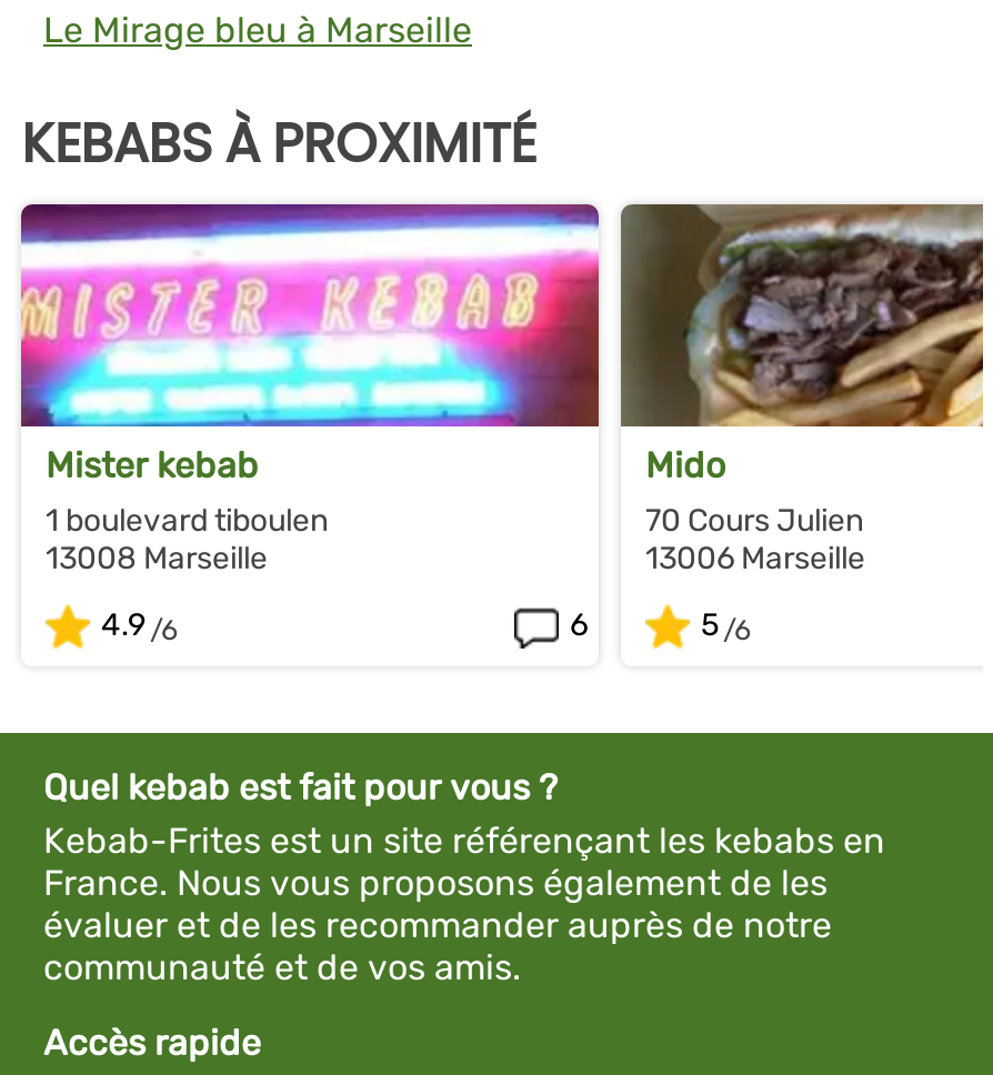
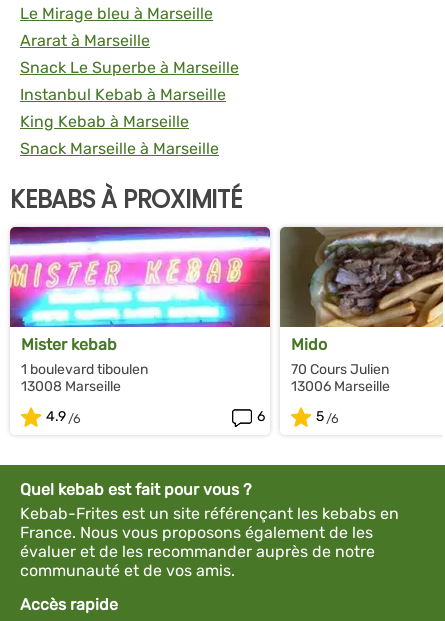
+ Ararat à Marseille
+ Snack Le Superbe à Marseille
+ Instanbul Kebab à Marseille
+ King Kebab à Marseille
+ Snack Marseille à Marseille
